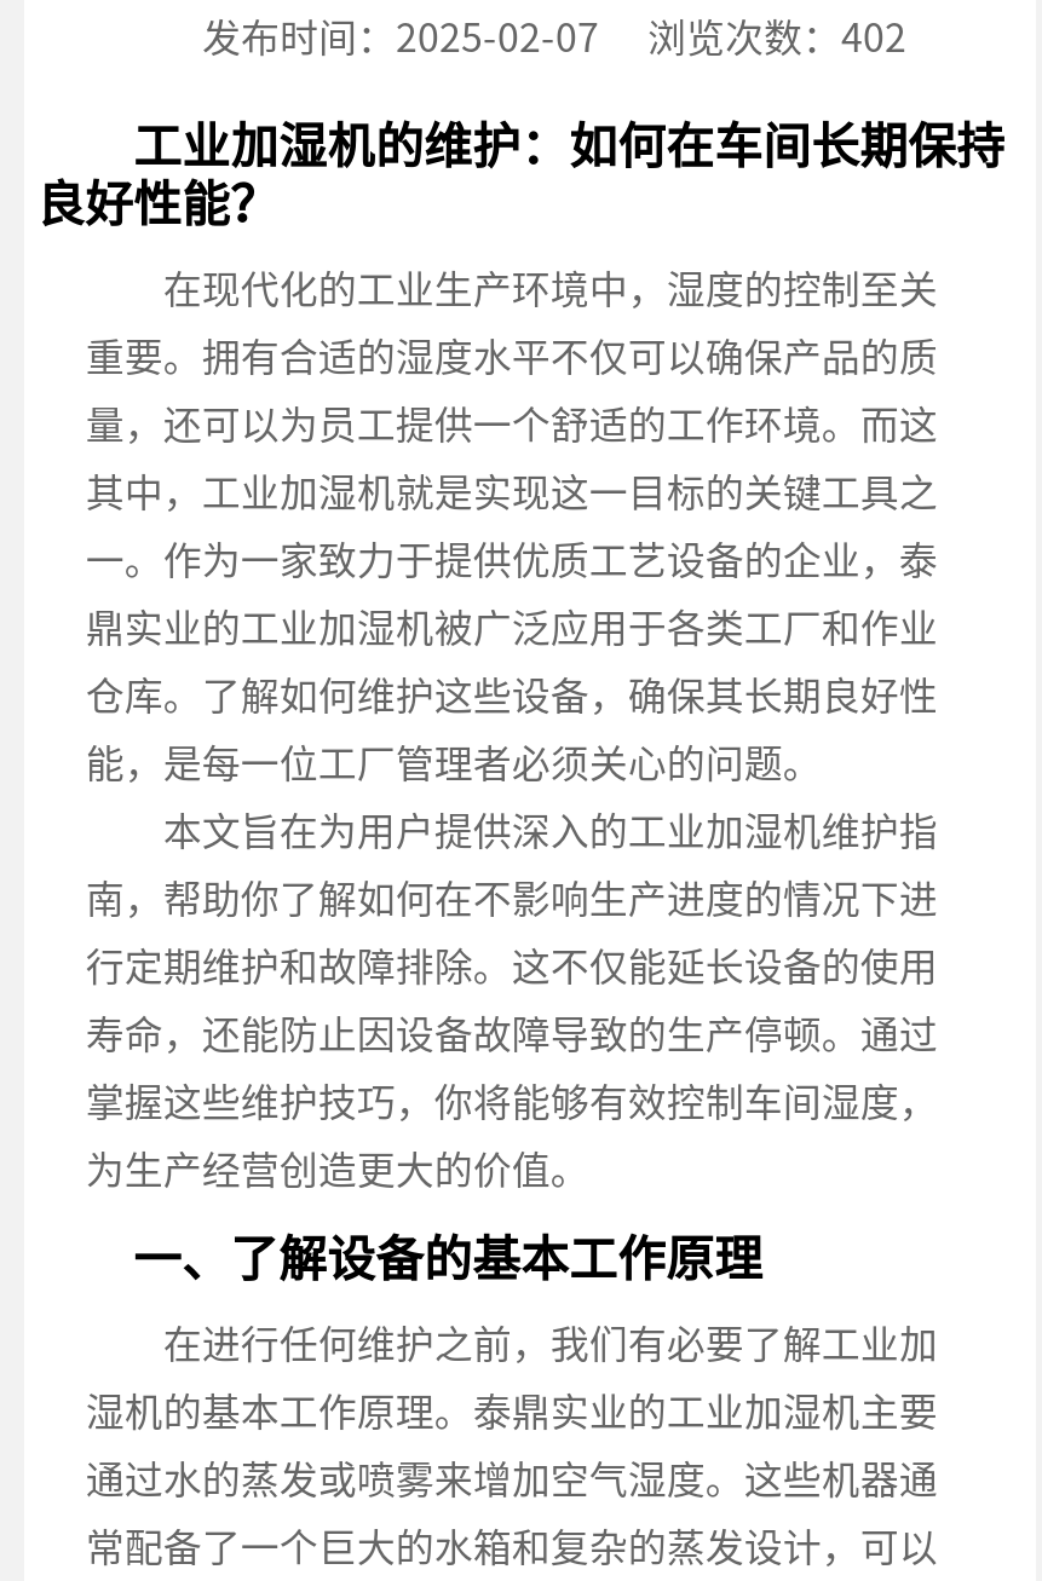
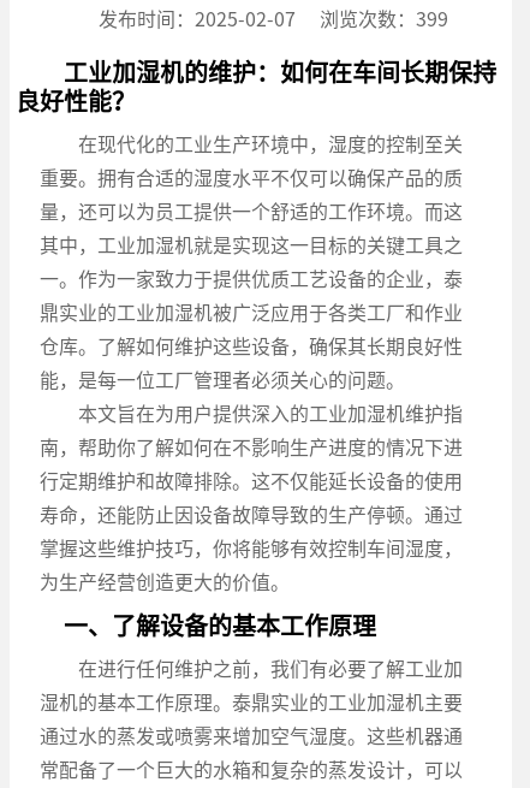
- 发布时间：2025-02-07 浏览次数：402
+ 发布时间：2025-02-07 浏览次数：399
